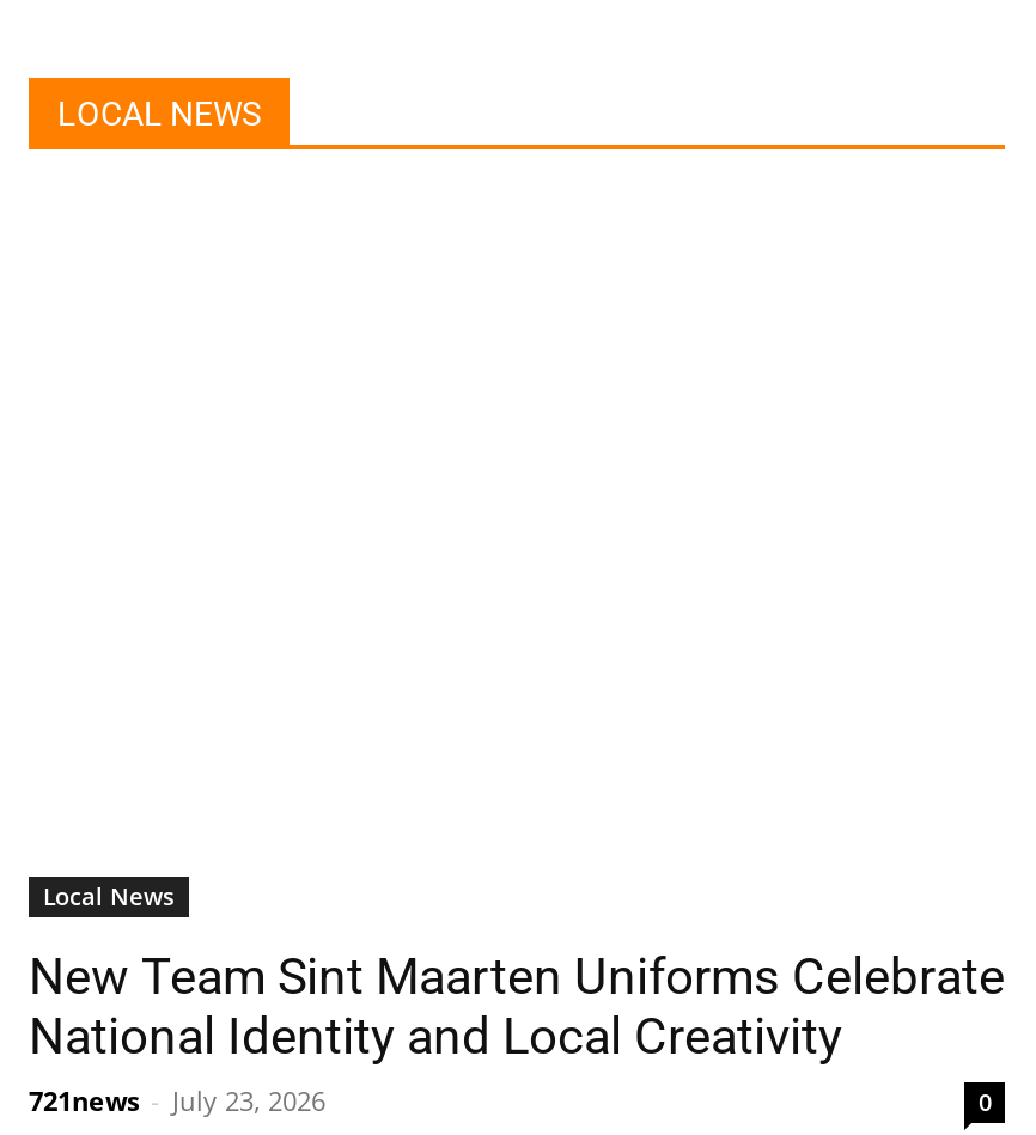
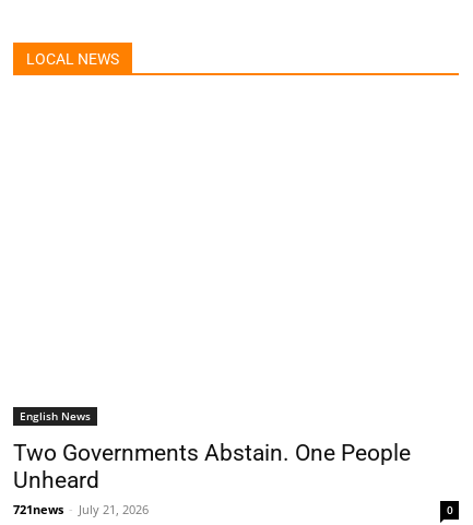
- Local News
+ English News

- New Team Sint Maarten Uniforms Celebrate
- National Identity and Local Creativity
- 721news - July 23, 2026
+ Two Governments Abstain. One People
+ Unheard
+ 721news - July 21, 2026
